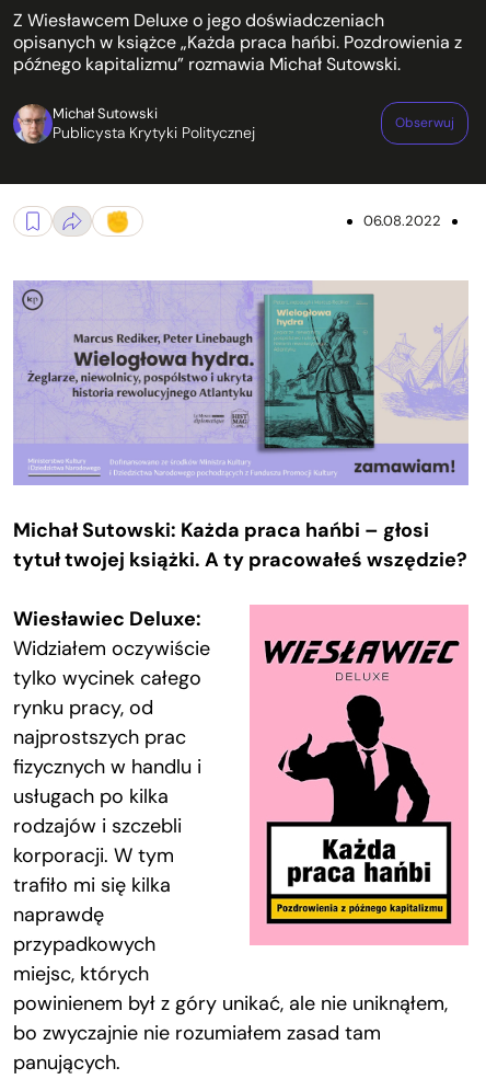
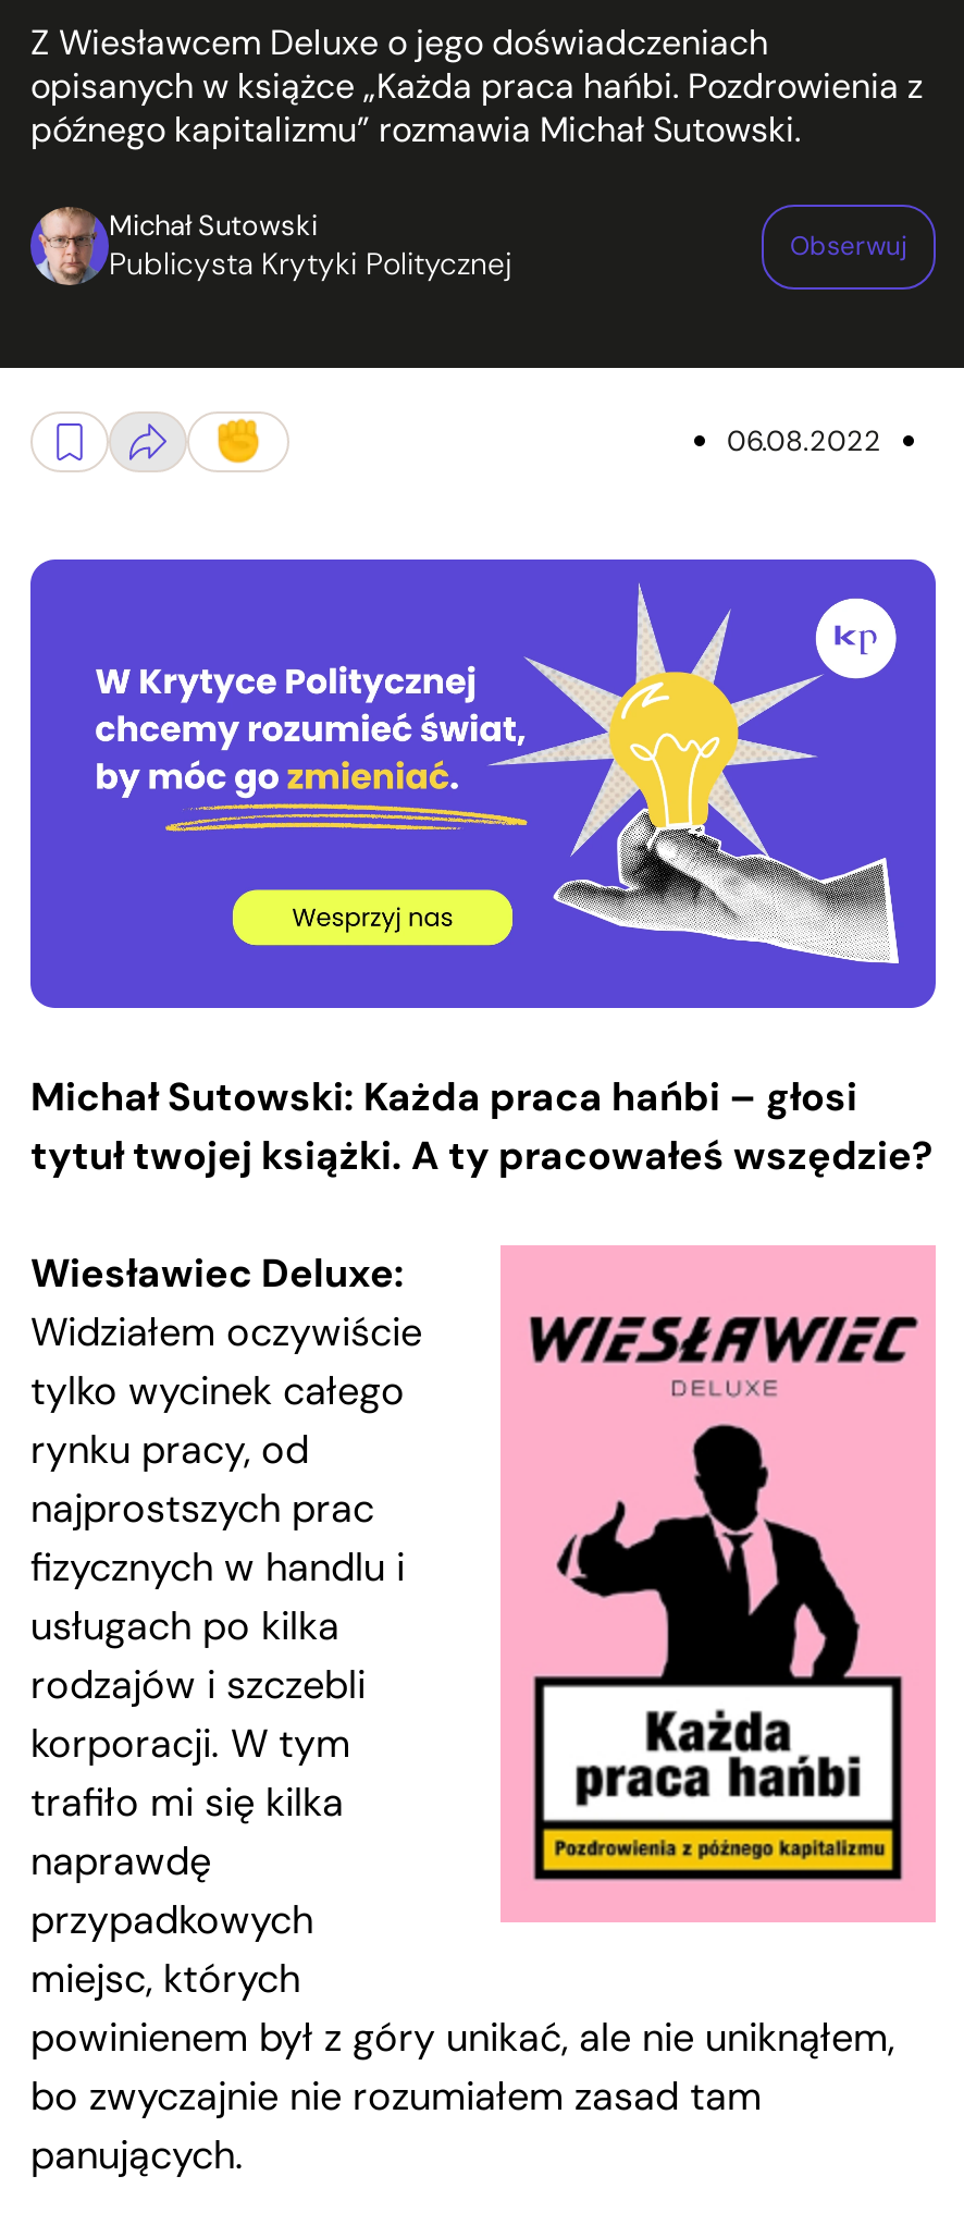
- [image]
+ [image]
